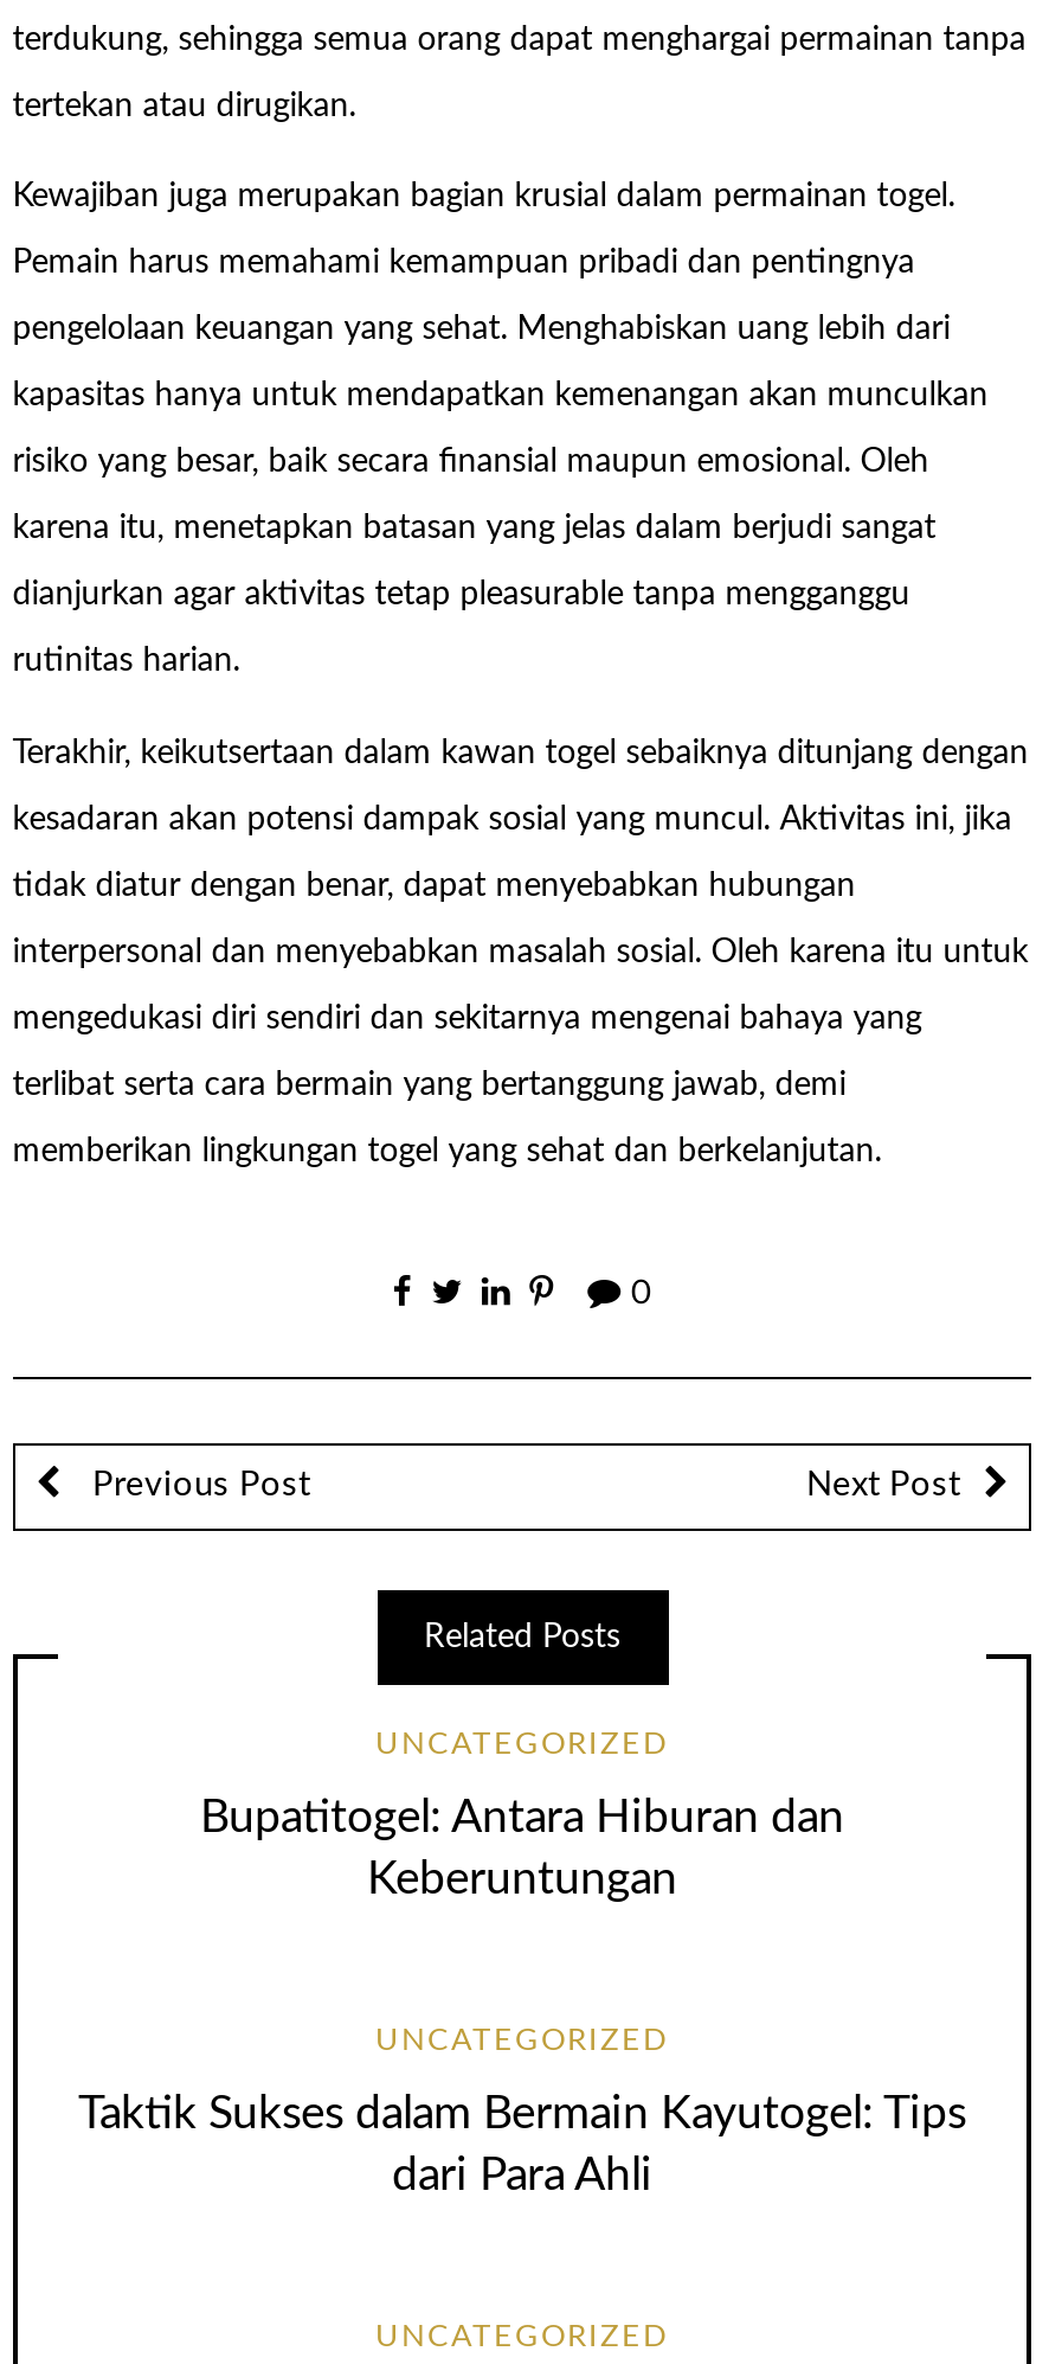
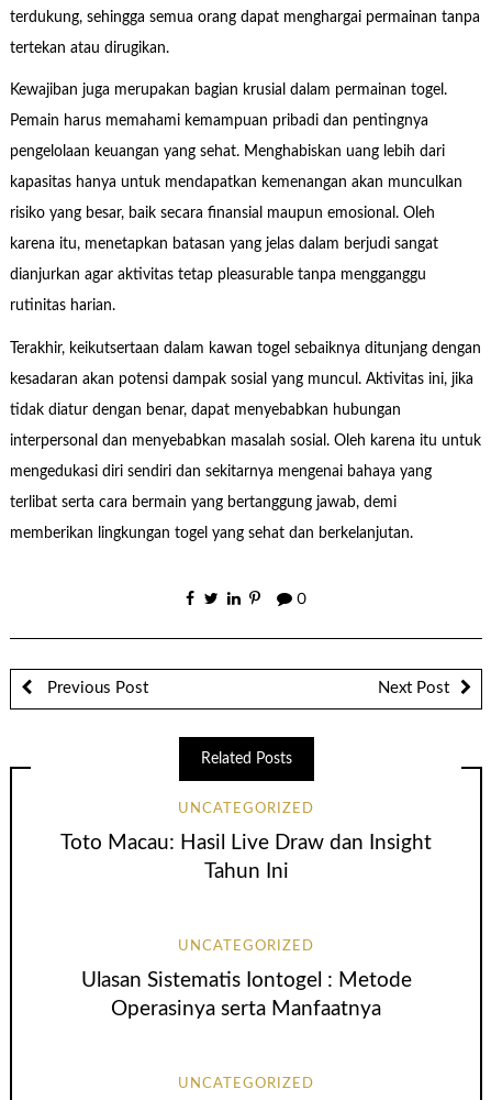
- Bupatitogel: Antara Hiburan dan
- Keberuntungan
+ Toto Macau: Hasil Live Draw dan Insight
+ Tahun Ini

- Taktik Sukses dalam Bermain Kayutogel: Tips
- dari Para Ahli
+ Ulasan Sistematis Iontogel : Metode
+ Operasinya serta Manfaatnya
